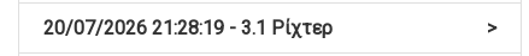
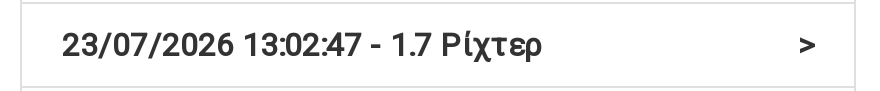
- 20/07/2026 21:28:19 - 3.1 Ρίχτερ
+ 23/07/2026 13:02:47 - 1.7 Ρίχτερ
